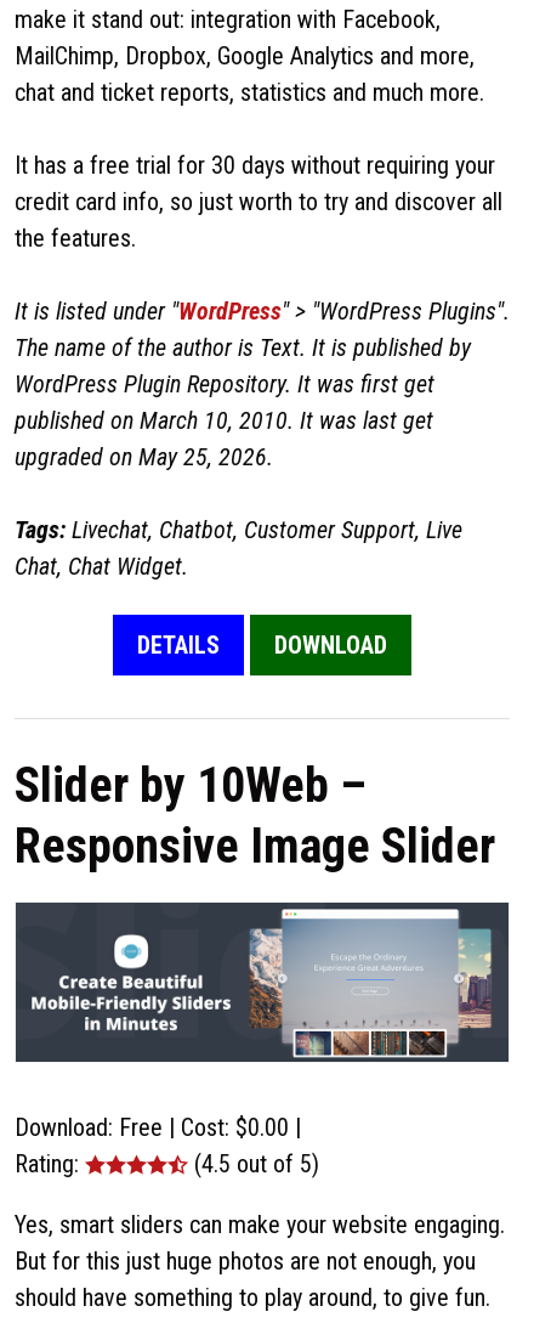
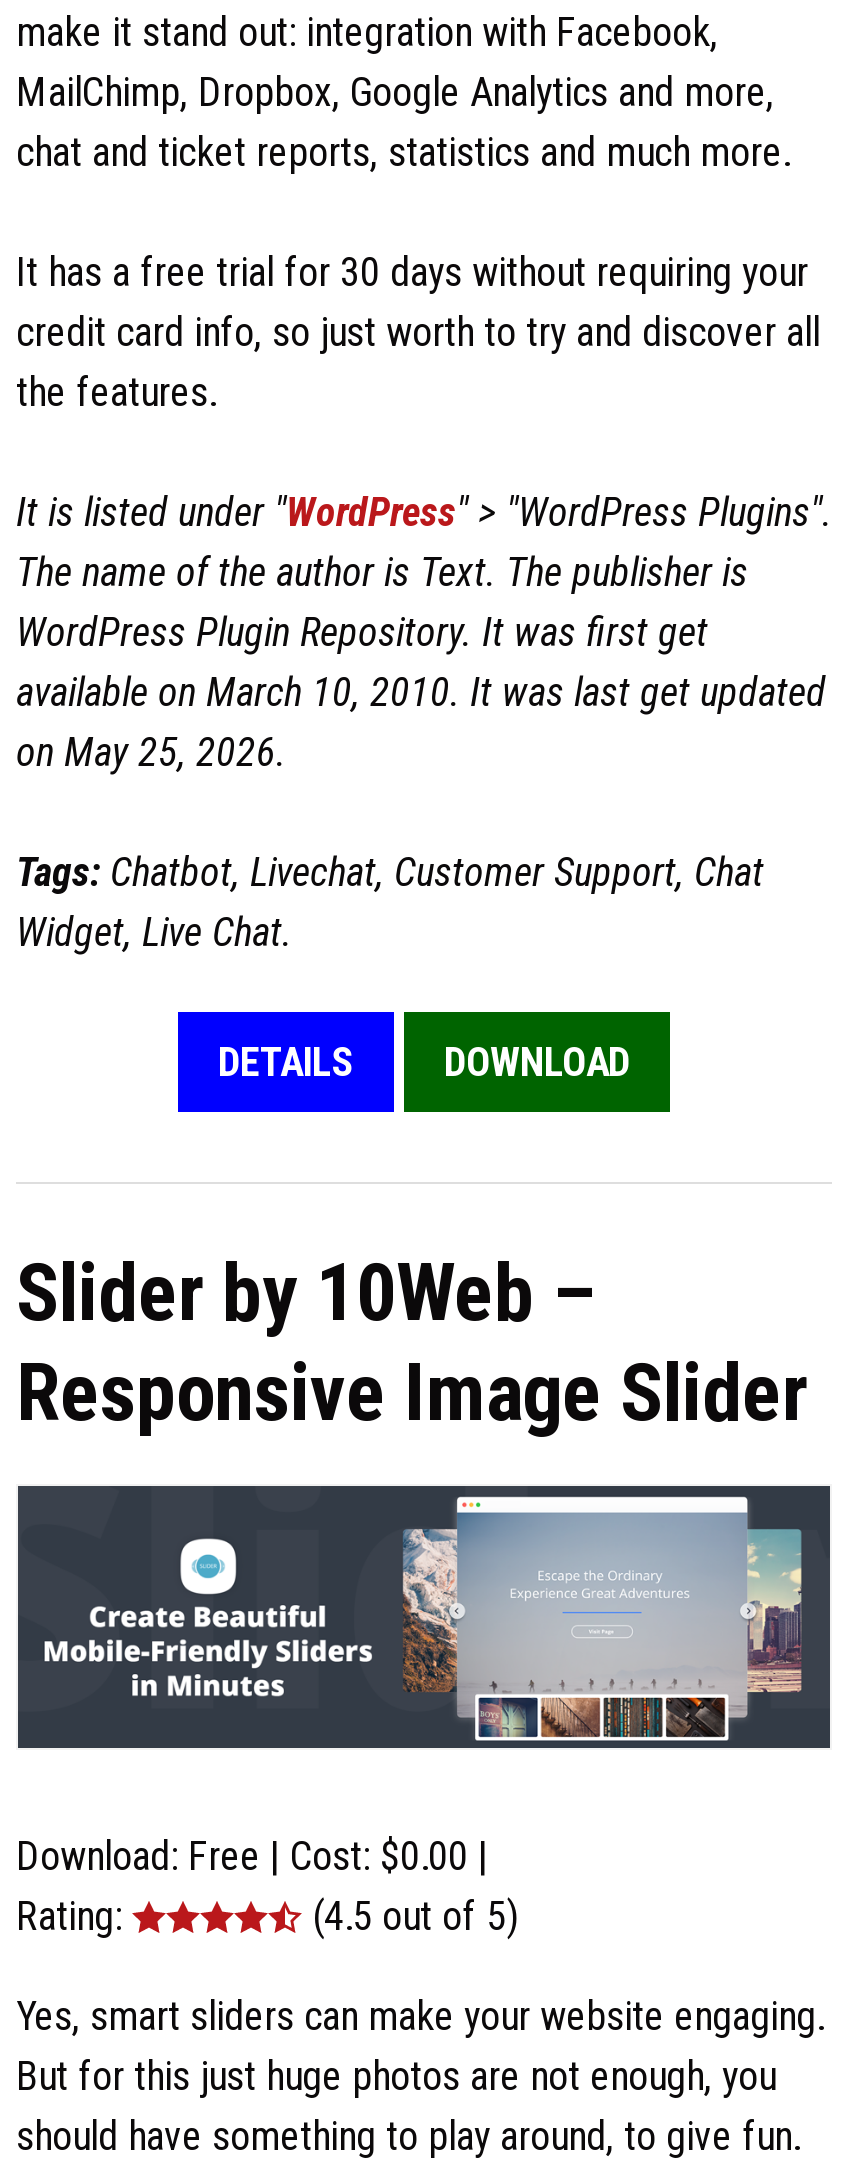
- The name of the author is Text. It is published by
+ The name of the author is Text. The publisher is

- published on March 10, 2010. It was last get
- upgraded on May 25, 2026.
+ available on March 10, 2010. It was last get updated
+ on May 25, 2026.

- Tags: Livechat, Chatbot, Customer Support, Live
- Chat, Chat Widget.
+ Tags: Chatbot, Livechat, Customer Support, Chat
+ Widget, Live Chat.
